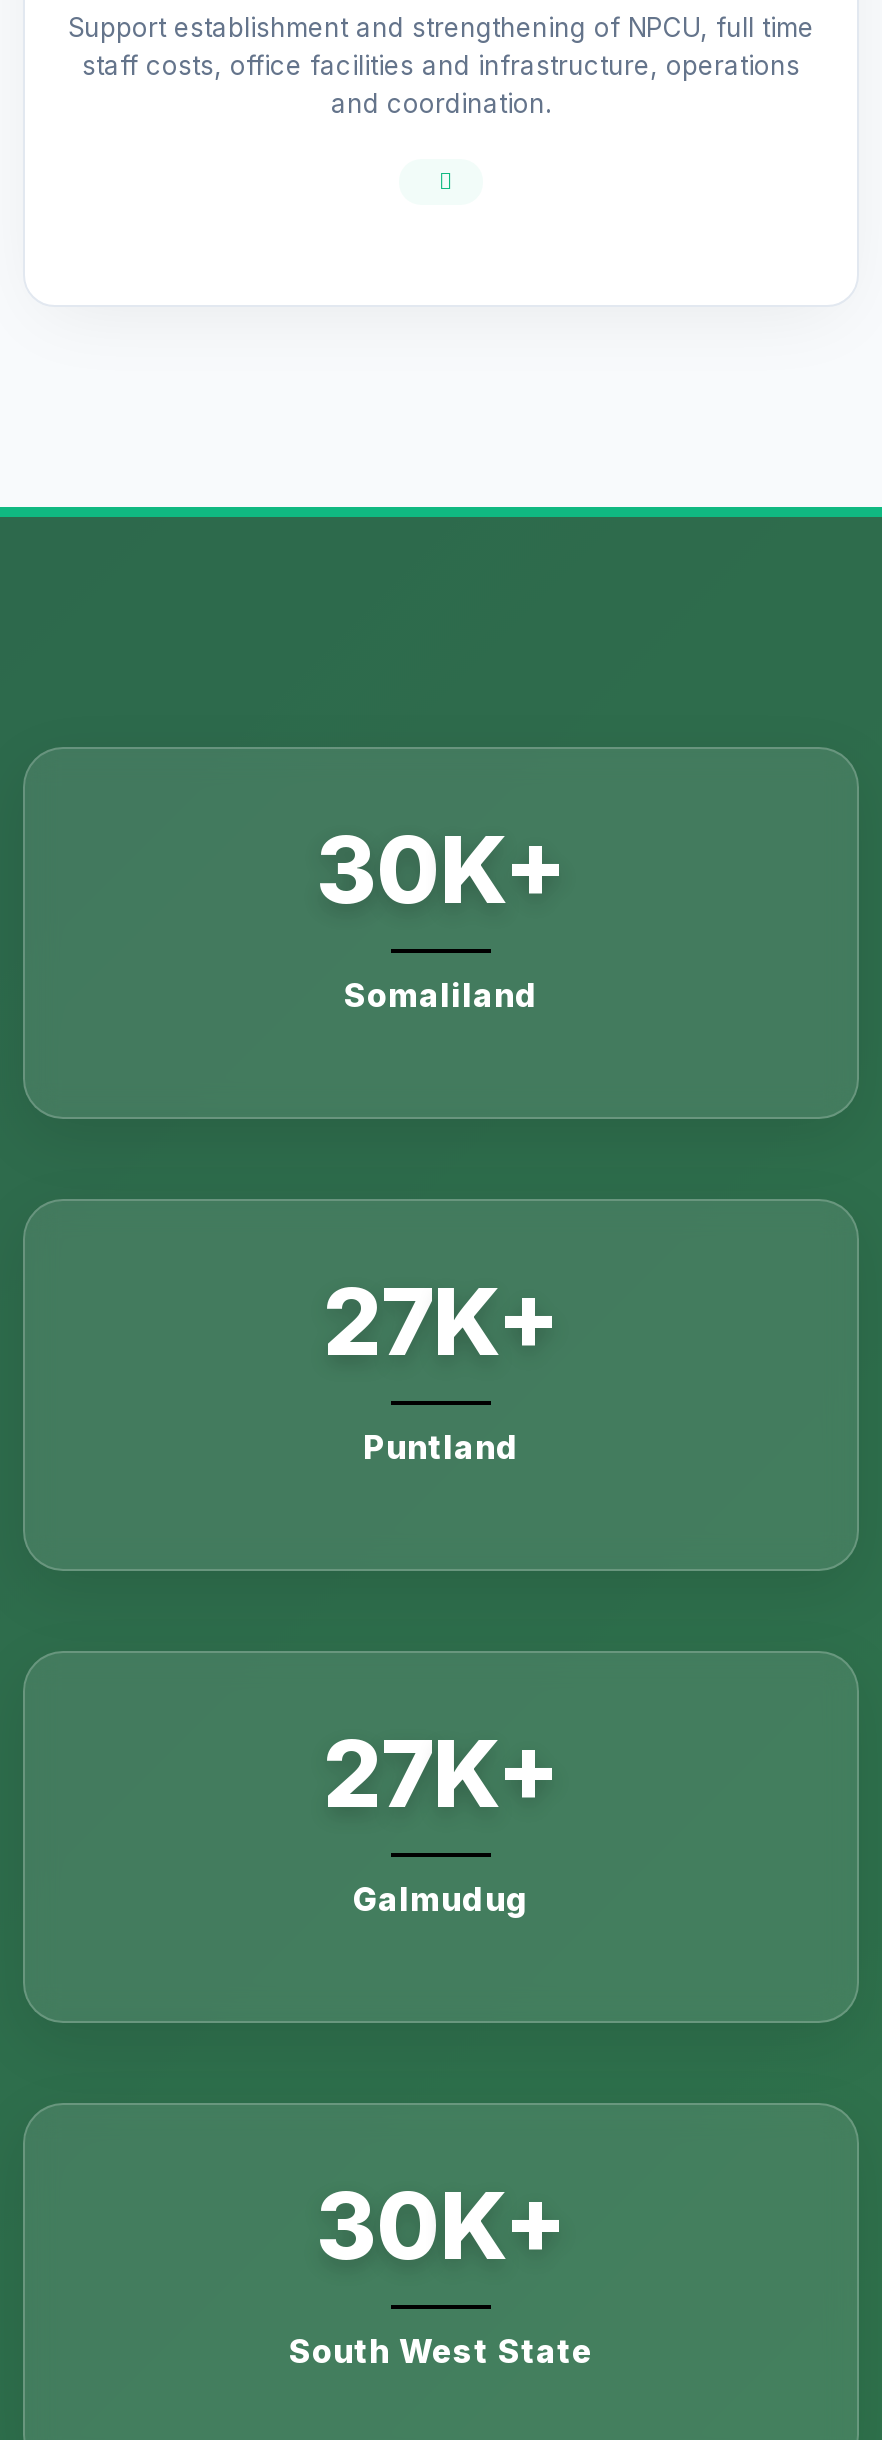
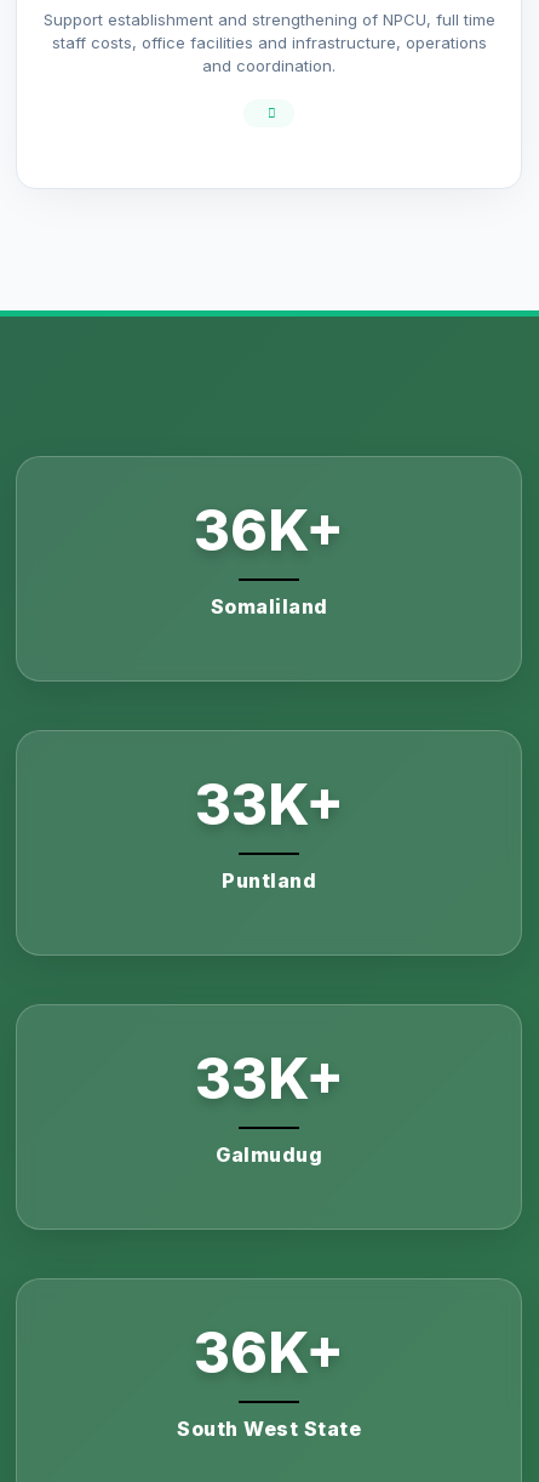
- 30K+
+ 36K+

- 27K+
+ 33K+

- 27K+
+ 33K+

- 30K+
+ 36K+
